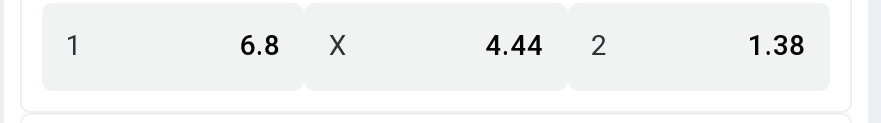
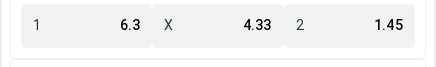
- 6.8 X
+ 6.3 X

- 4.44 2
+ 4.33 2

- 1.38
+ 1.45
